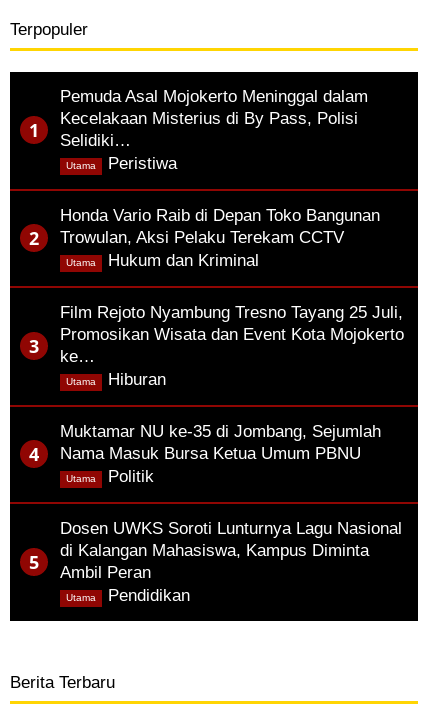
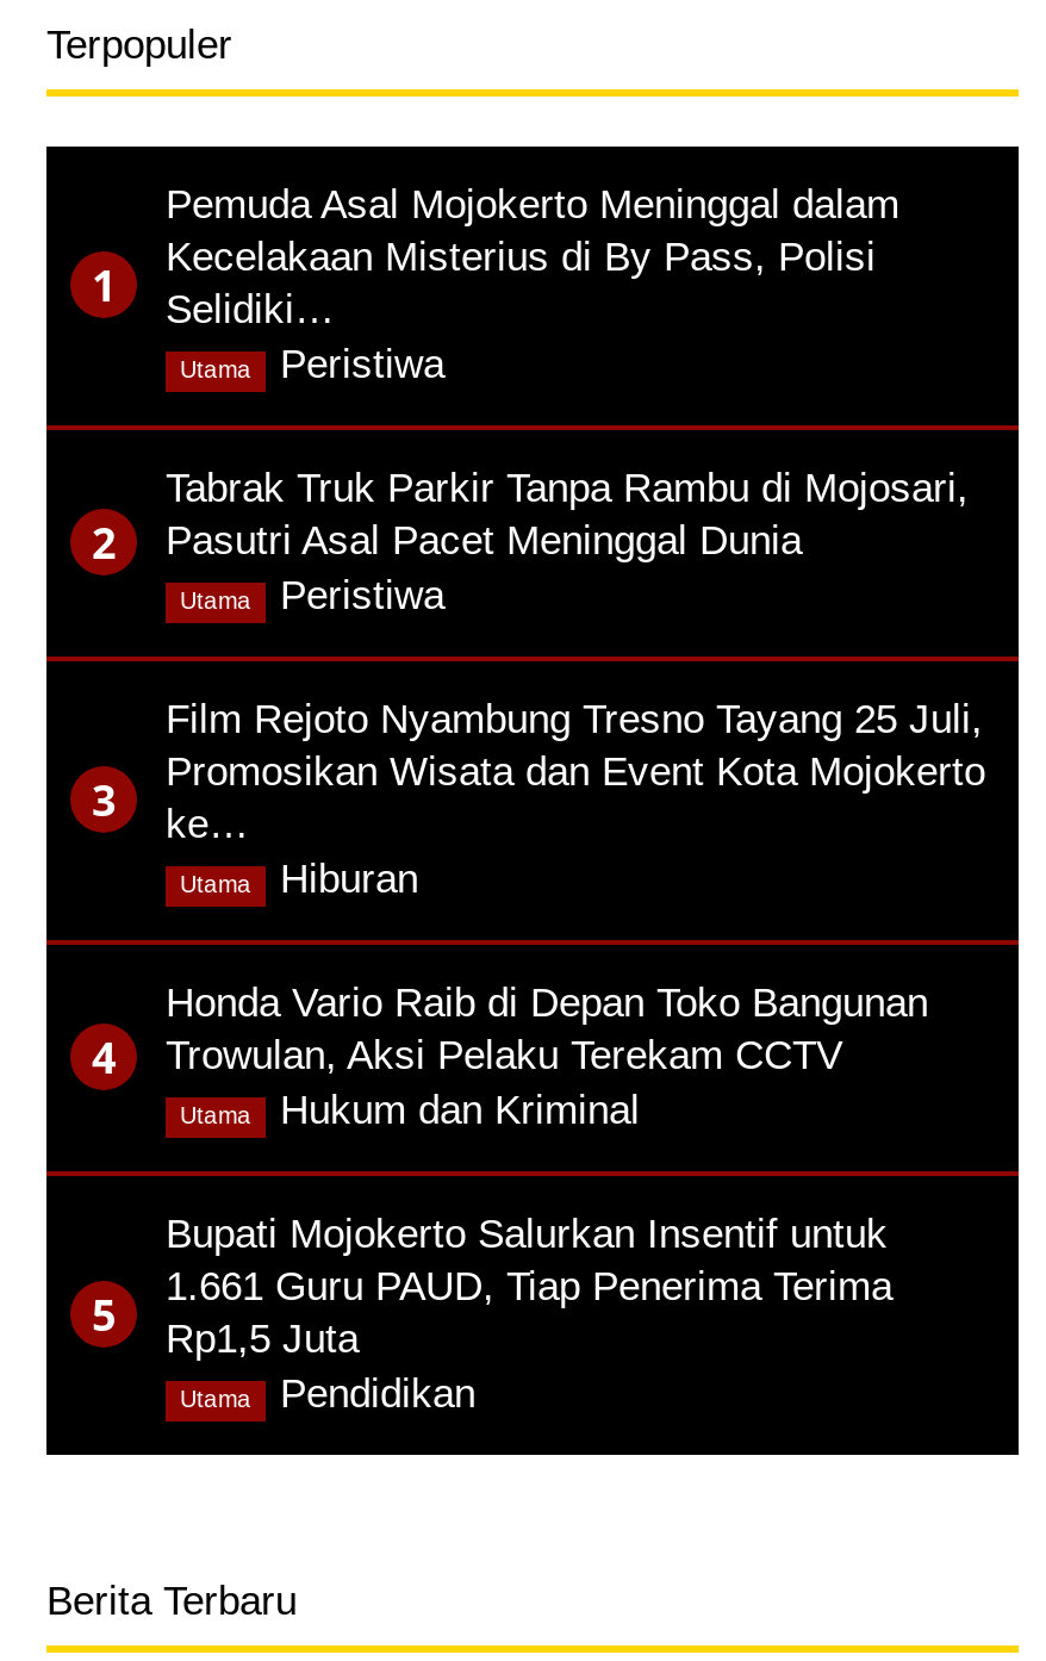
+ Tabrak Truk Parkir Tanpa Rambu di Mojosari,
+ Pasutri Asal Pacet Meninggal Dunia
+ Peristiwa,

moved down: Honda Vario Raib di Depan Toko Bangunan | Trowulan, Aksi Pelaku Terekam CCTV | Hukum dan Kriminal,

- Muktamar NU ke-35 di Jombang, Sejumlah
- Nama Masuk Bursa Ketua Umum PBNU
- Politik,

- Dosen UWKS Soroti Lunturnya Lagu Nasional
- di Kalangan Mahasiswa, Kampus Diminta
- Ambil Peran
+ Bupati Mojokerto Salurkan Insentif untuk
+ 1.661 Guru PAUD, Tiap Penerima Terima
+ Rp1,5 Juta
